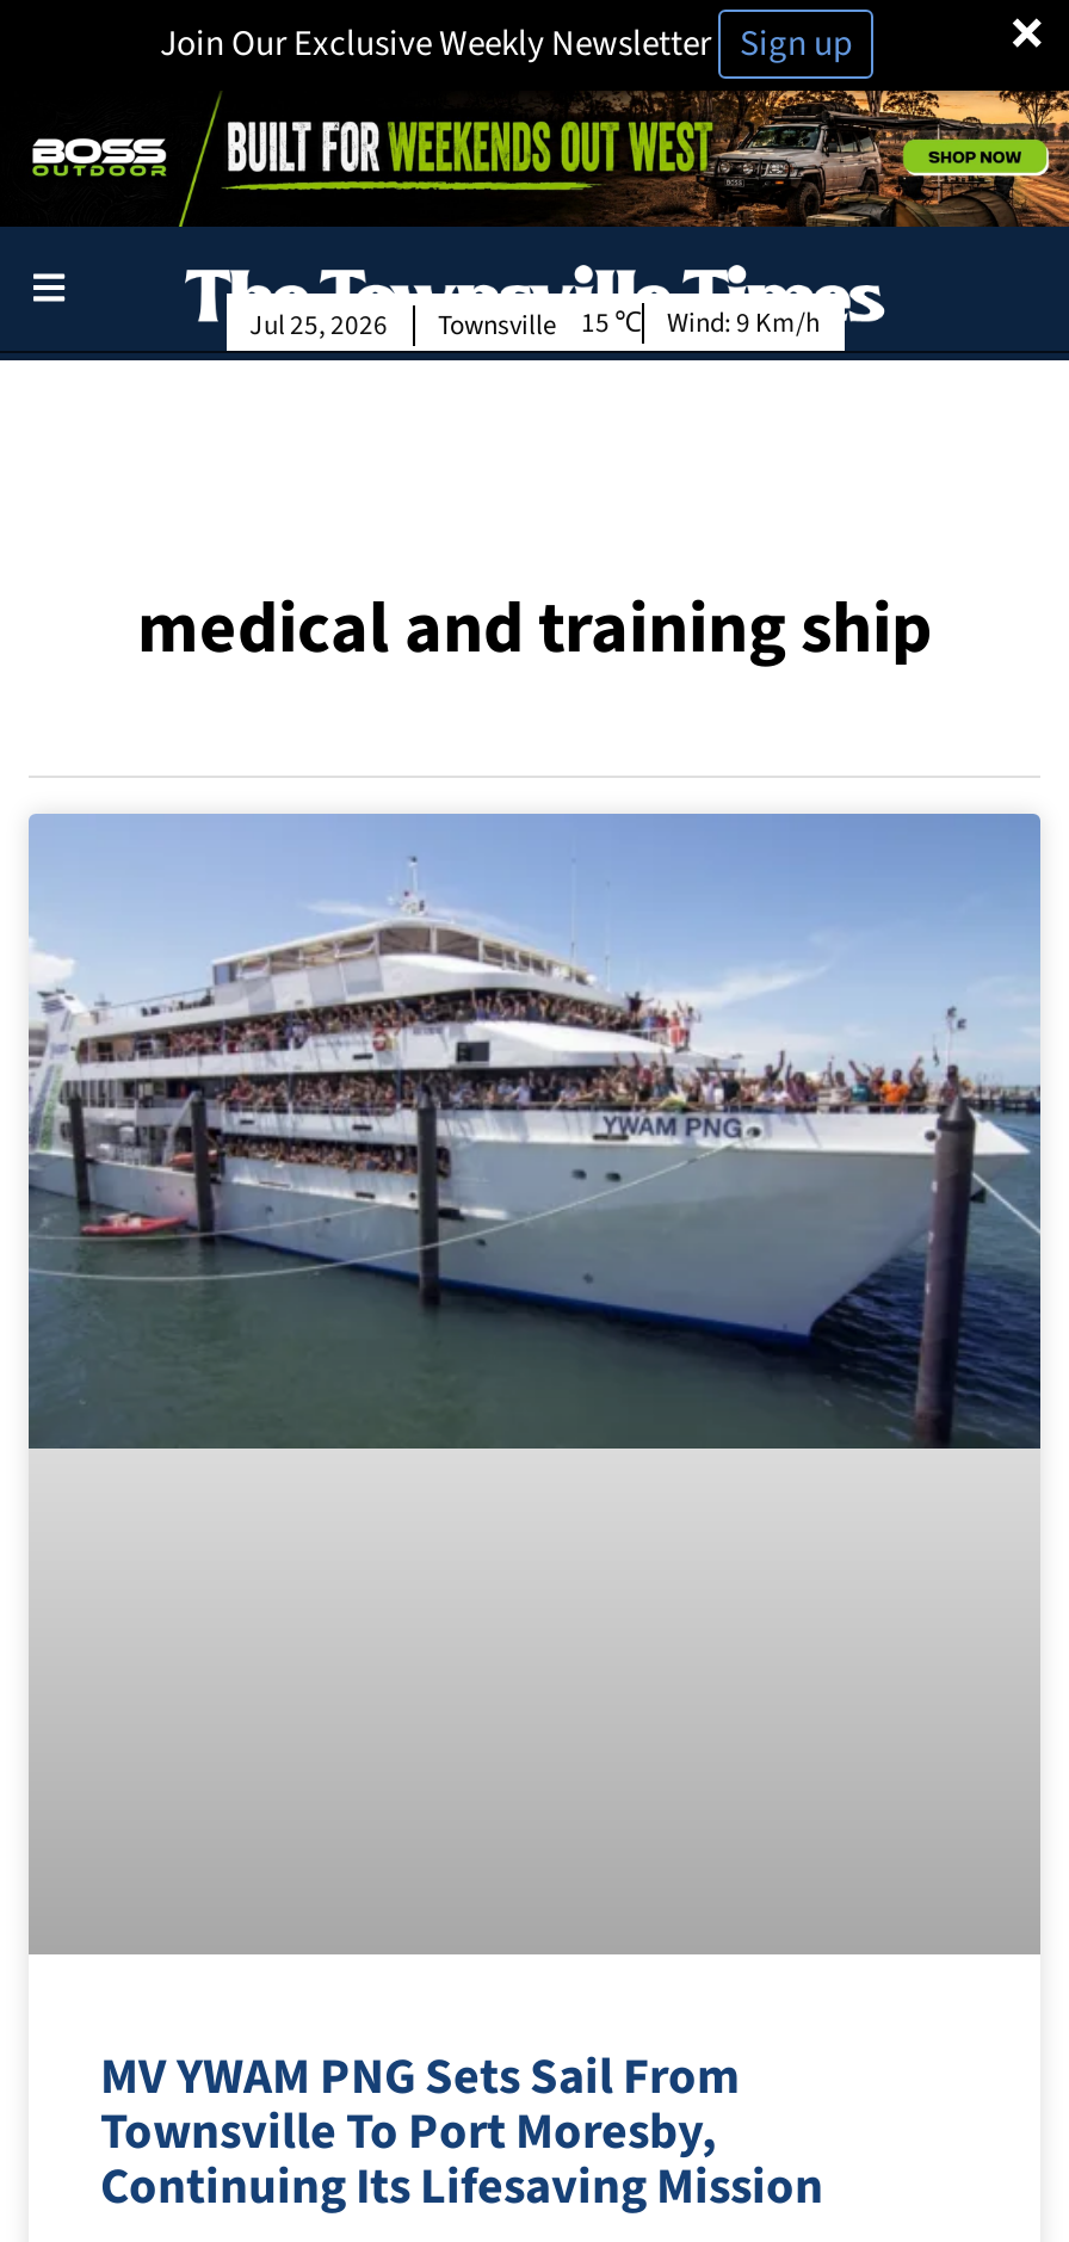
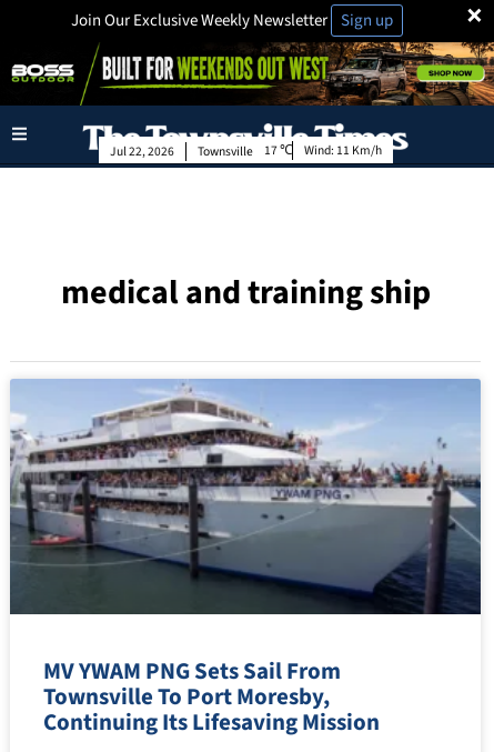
- Jul 25, 2026
+ Jul 22, 2026

- 15
+ 17

- Wind: 9 Km/h
+ Wind: 11 Km/h

- [image]
+ [image]
